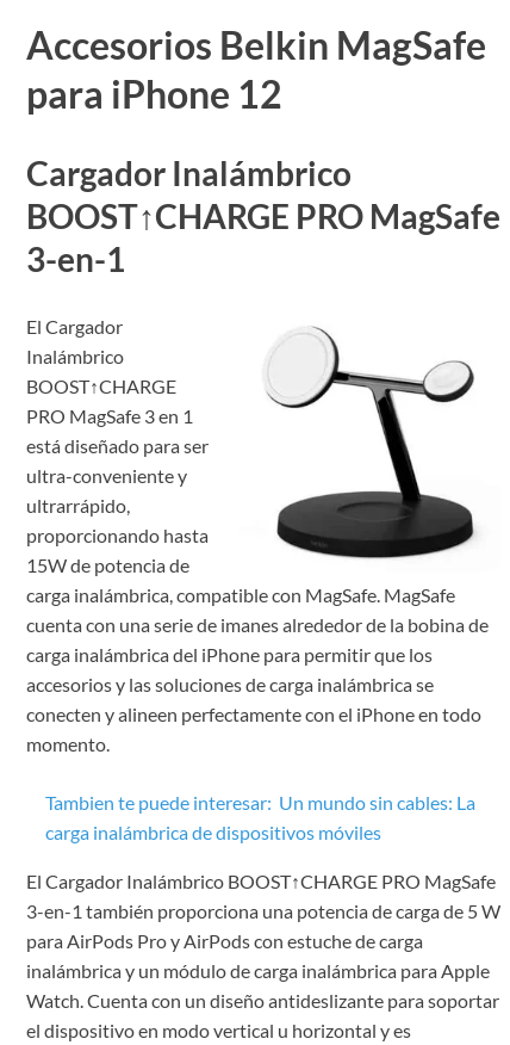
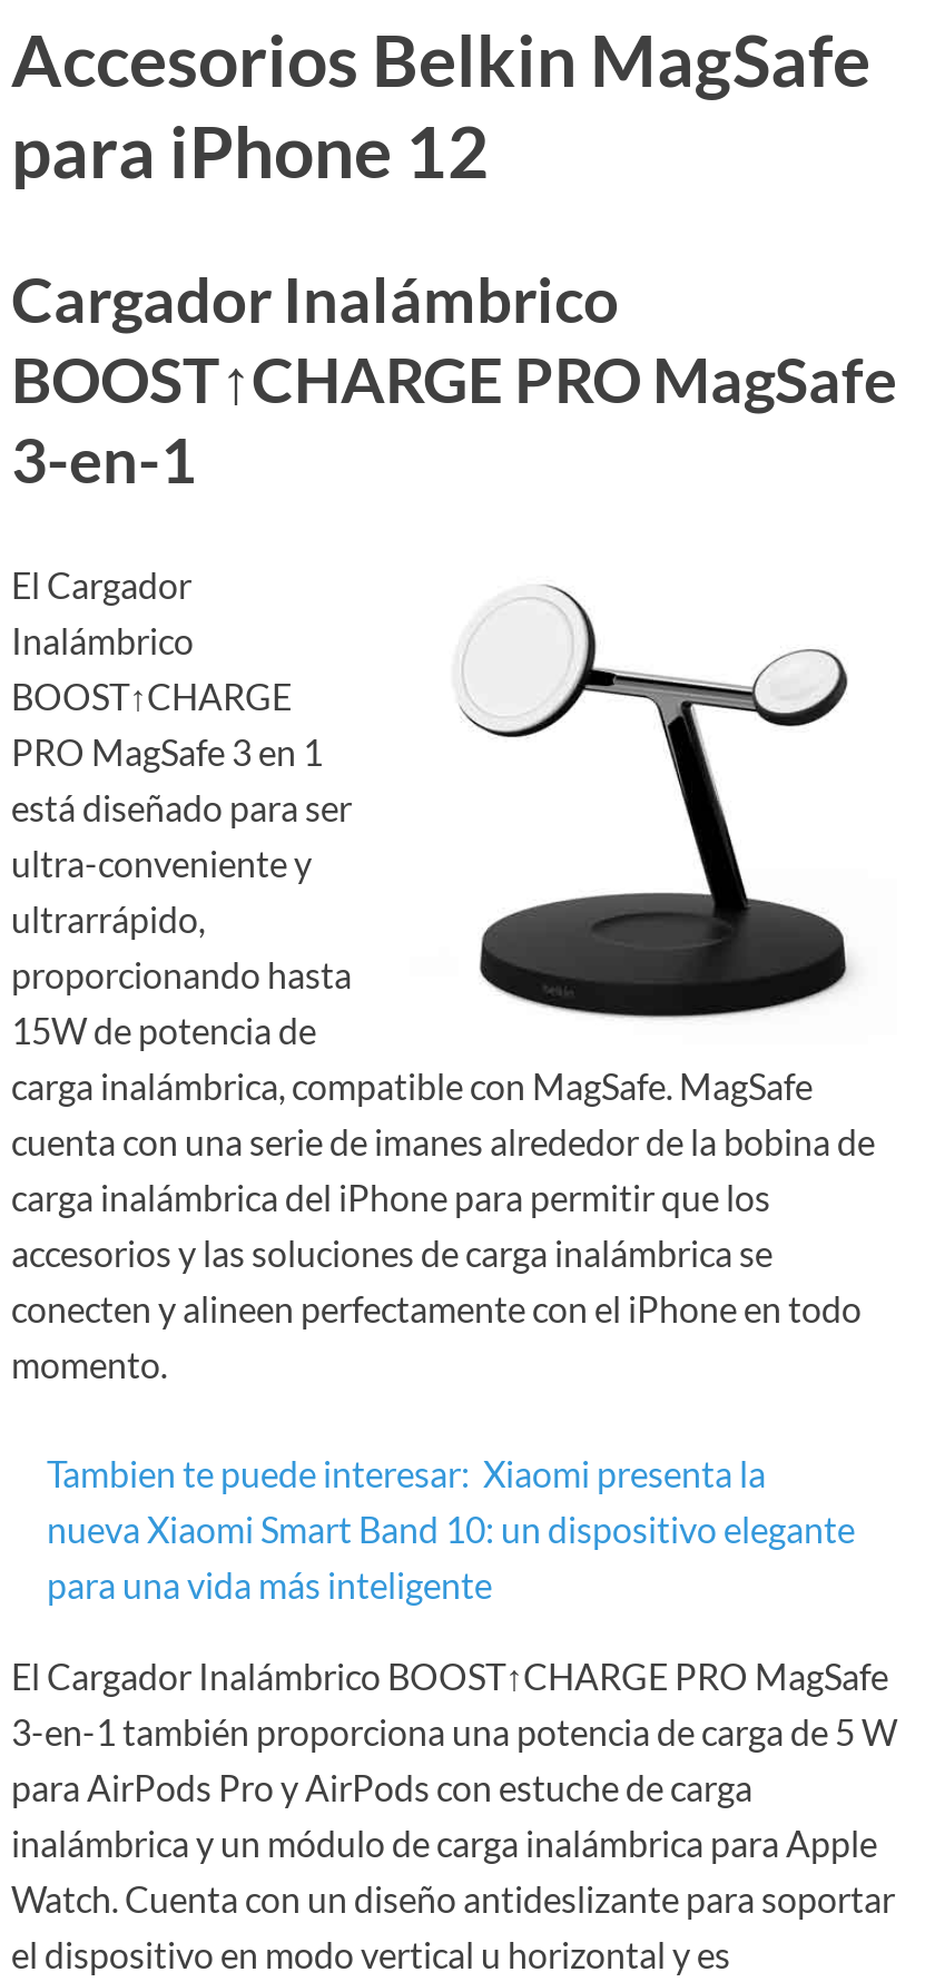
- Tambien te puede interesar: Un mundo sin cables: La
- carga inalámbrica de dispositivos móviles
+ Tambien te puede interesar: Xiaomi presenta la
+ nueva Xiaomi Smart Band 10: un dispositivo elegante
+ para una vida más inteligente
